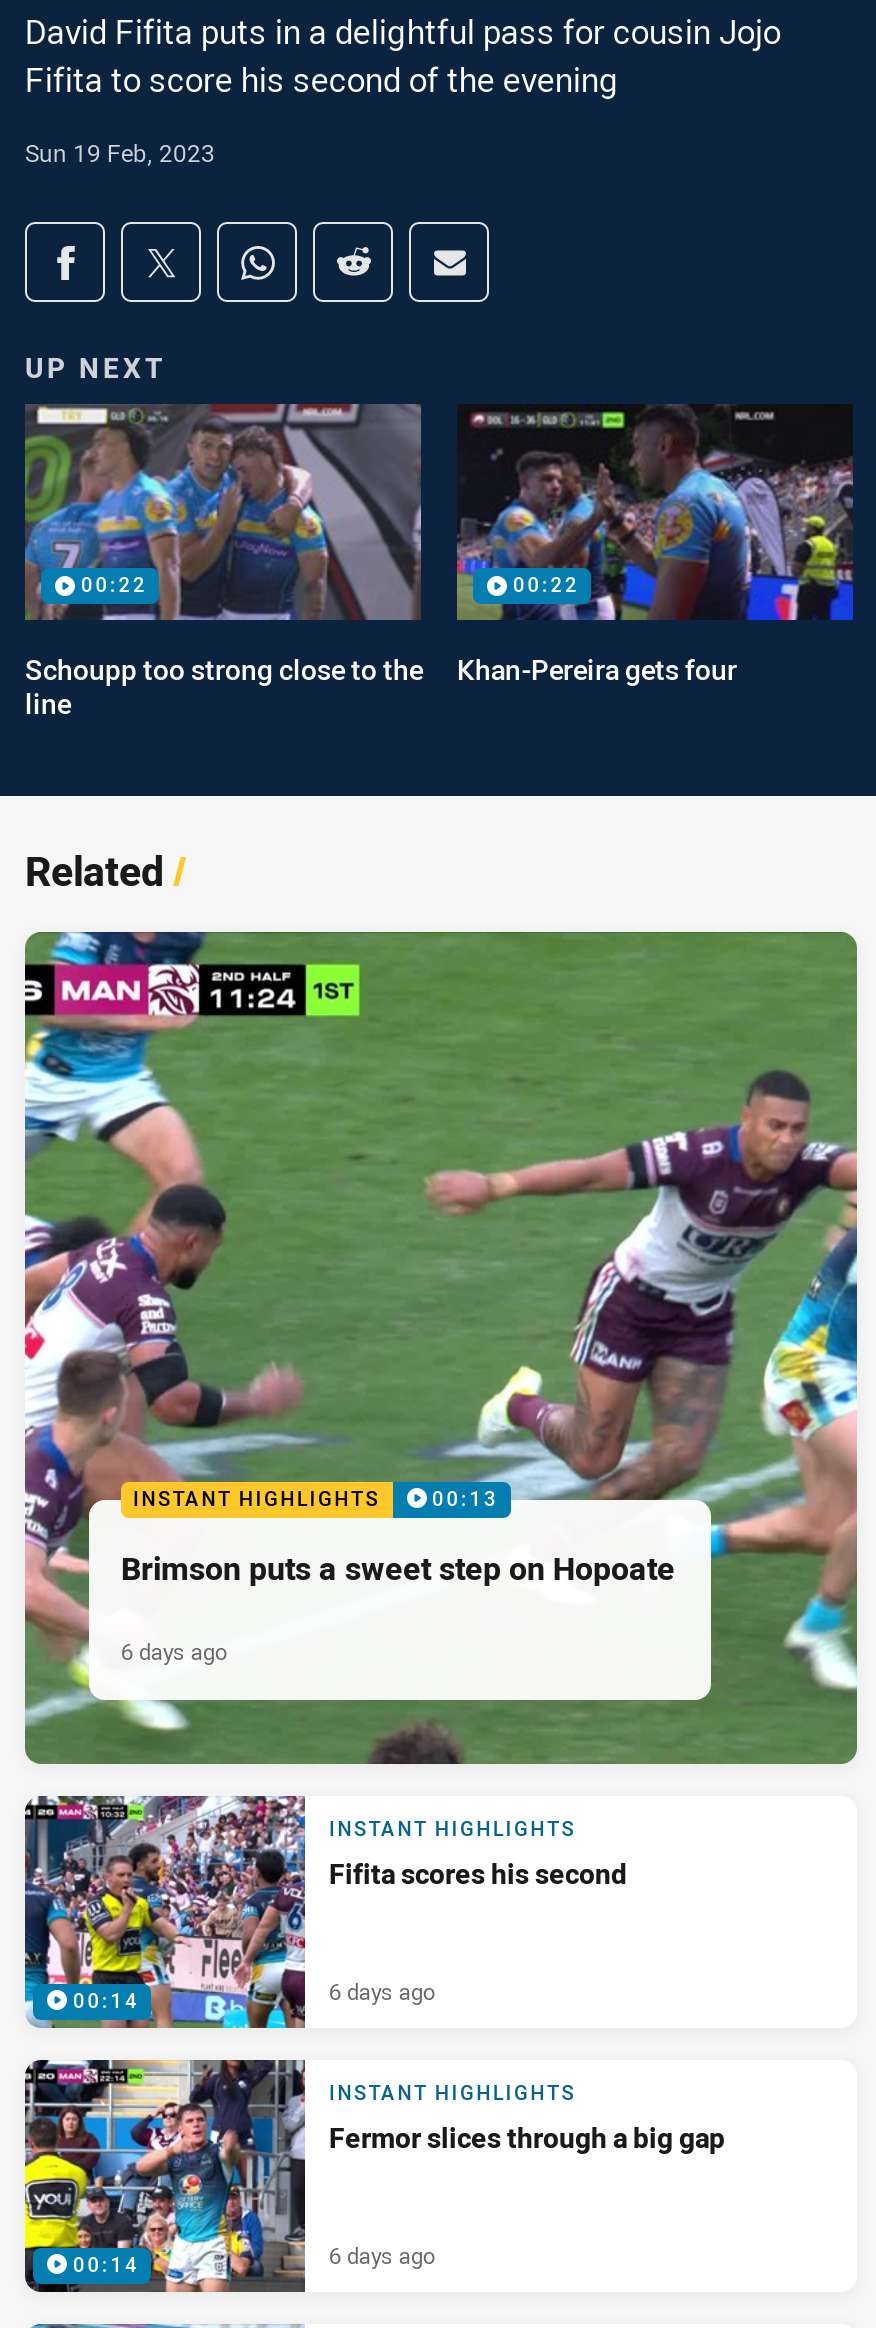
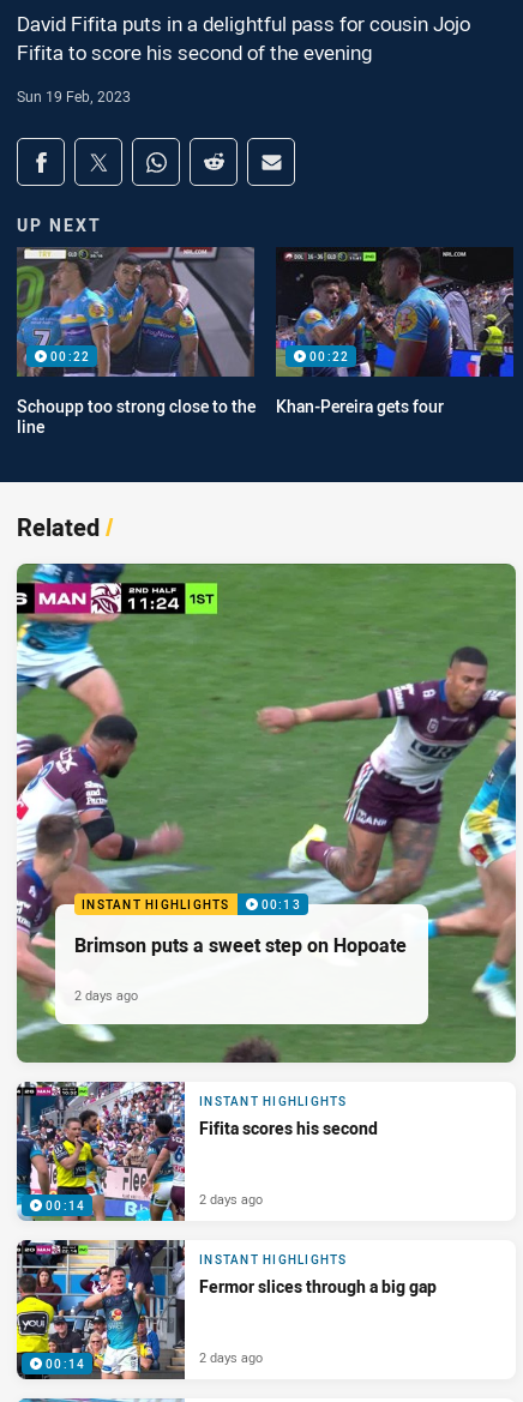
- 6 days ago
+ 2 days ago

- 6 days ago
+ 2 days ago

- 6 days ago
+ 2 days ago
